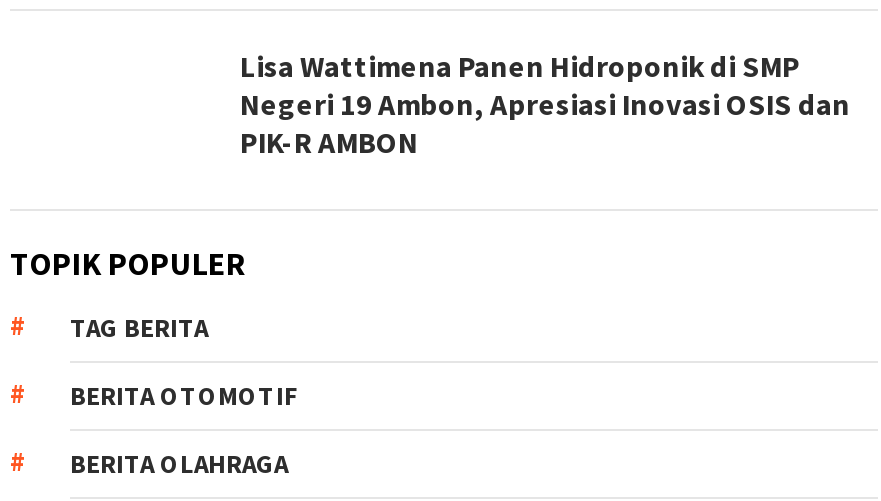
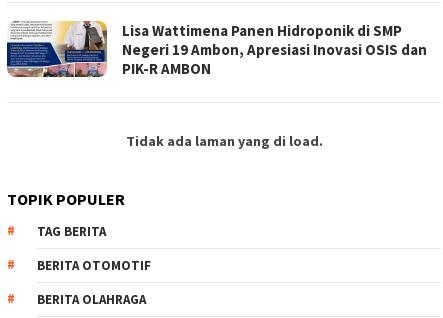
+ [image]

+ Tidak ada laman yang di load.
